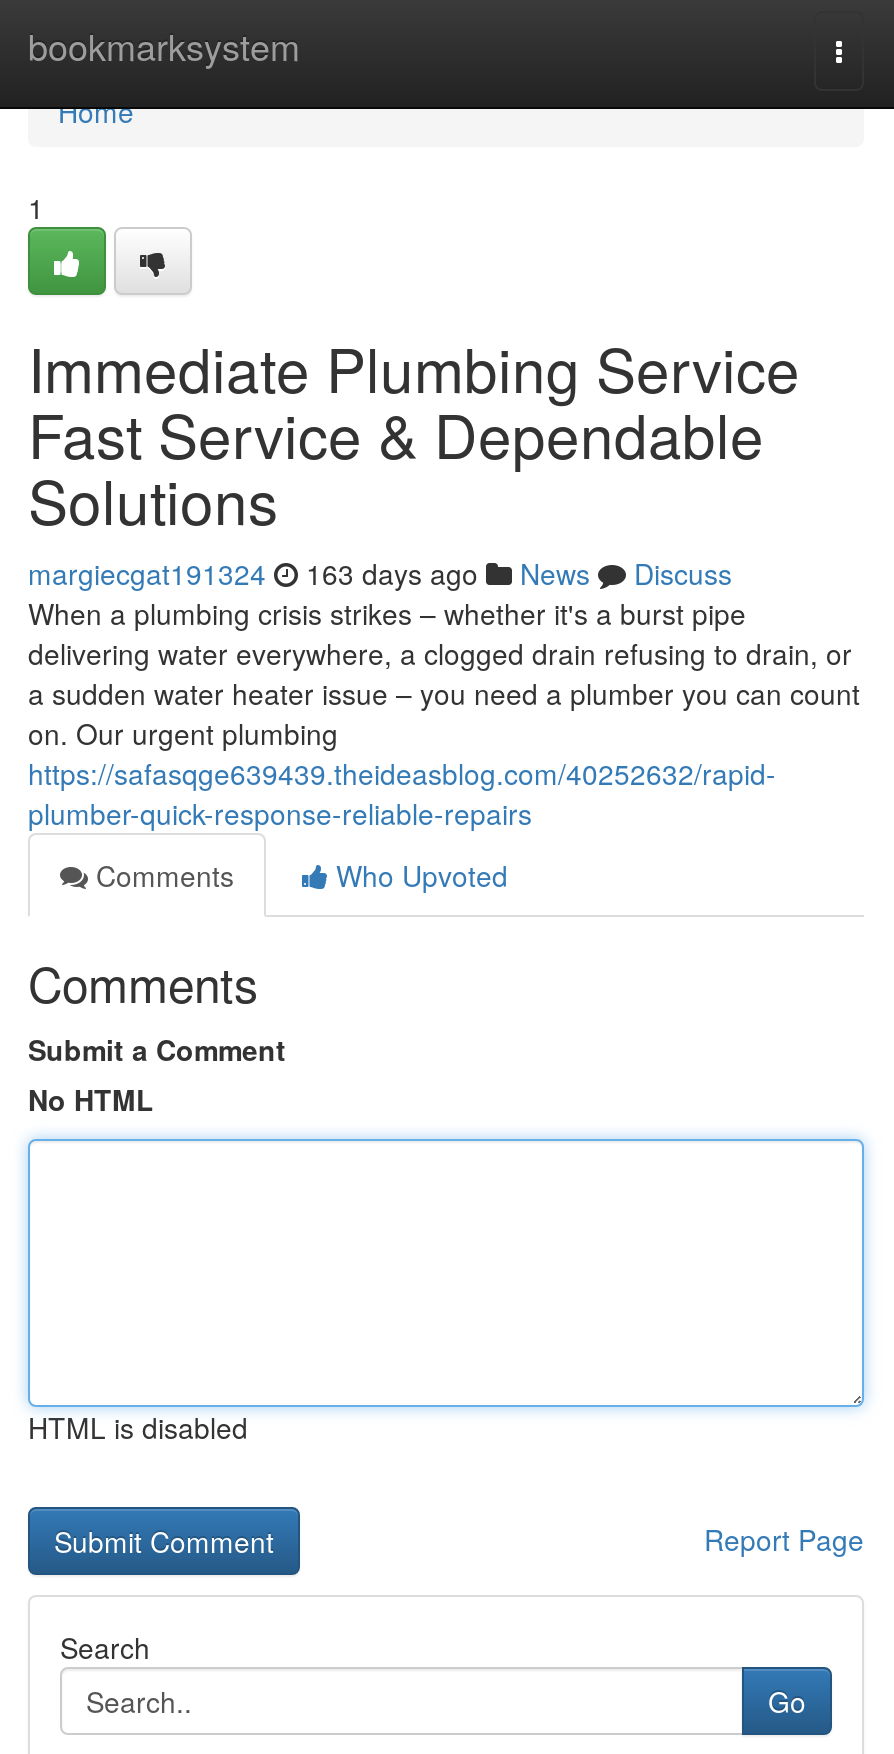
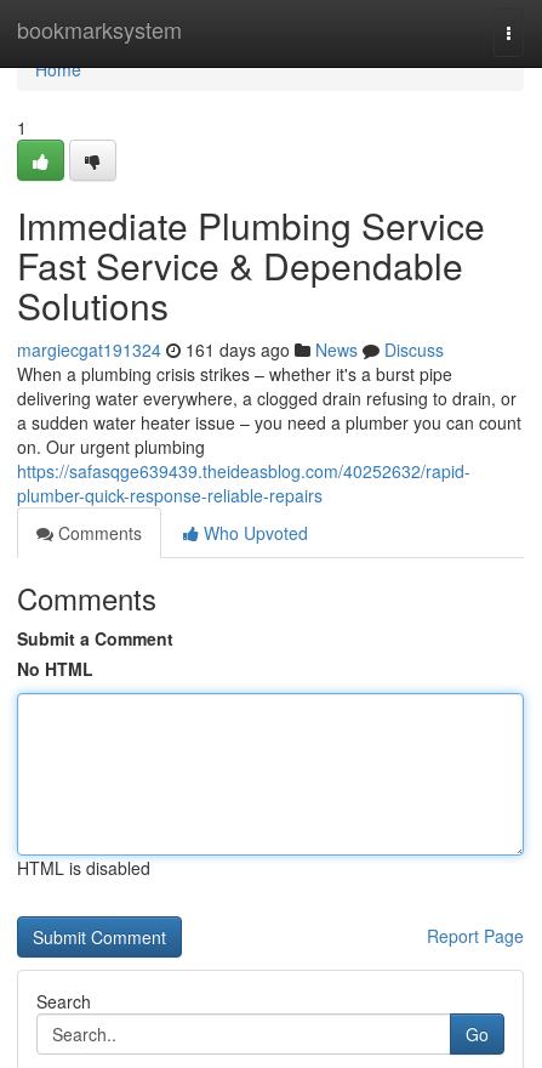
- margiecgat191324 163 days ago News Discuss
+ margiecgat191324 161 days ago News Discuss
